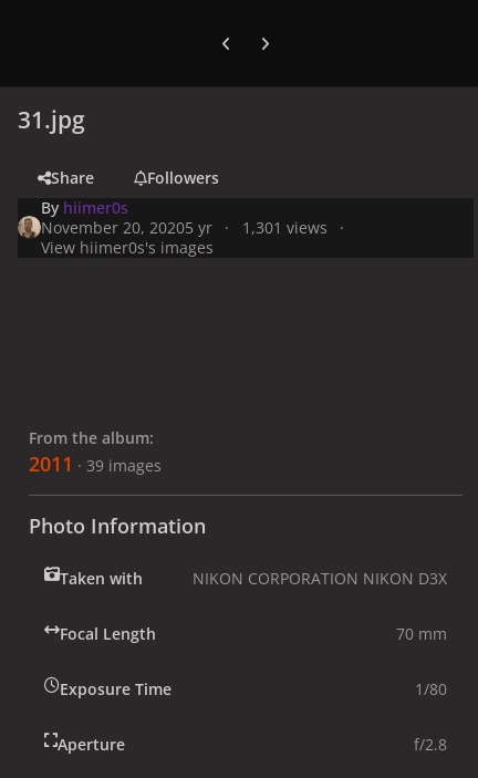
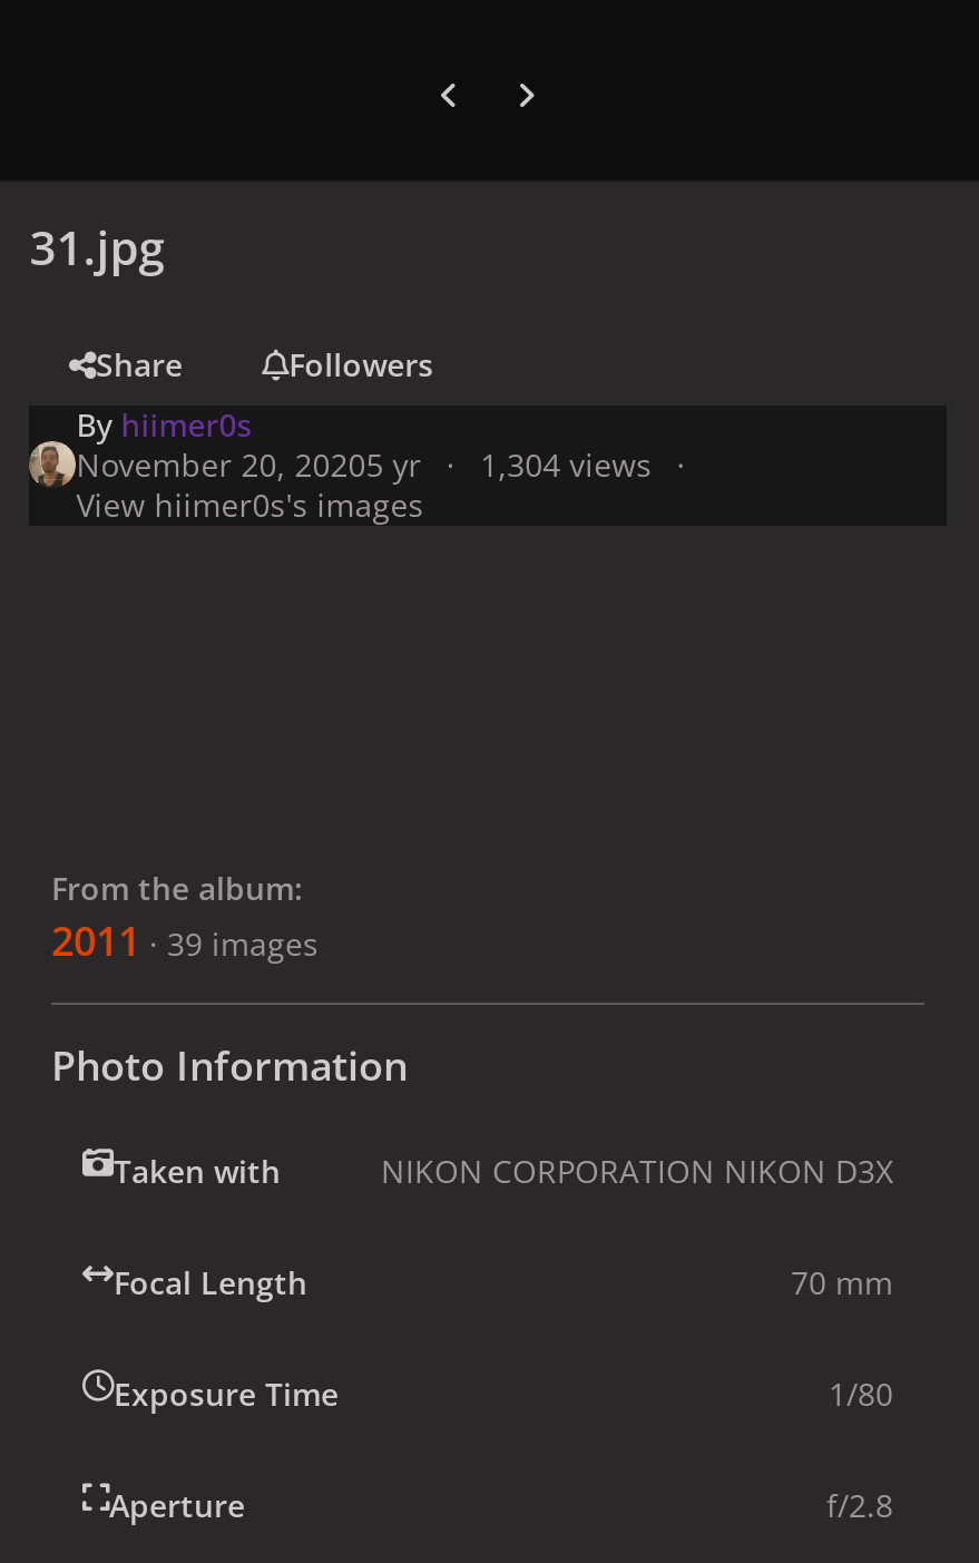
- November 20, 20205 yr 1,301 views
+ November 20, 20205 yr 1,304 views
